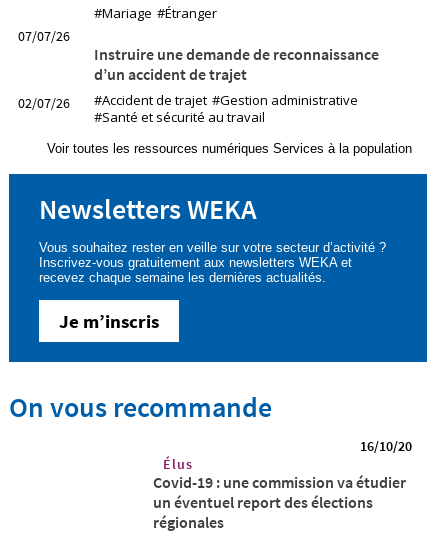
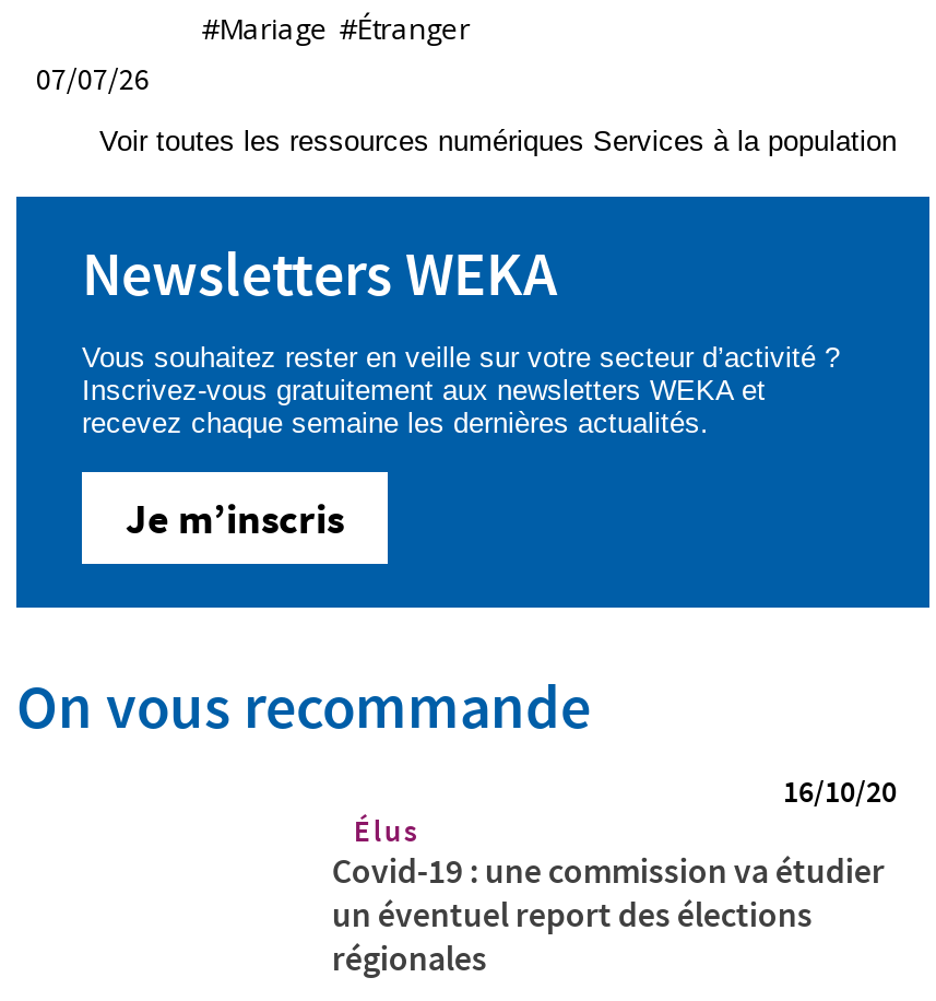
- Instruire une demande de reconnaissance
- d’un accident de trajet
- #Accident de trajet #Gestion administrative
- #Santé et sécurité au travail

- 02/07/26
